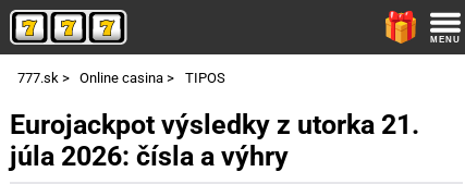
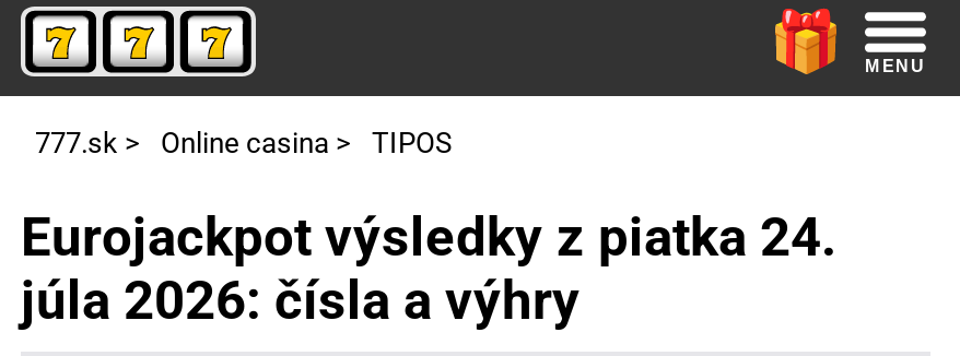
- Eurojackpot výsledky z utorka 21.
+ Eurojackpot výsledky z piatka 24.
